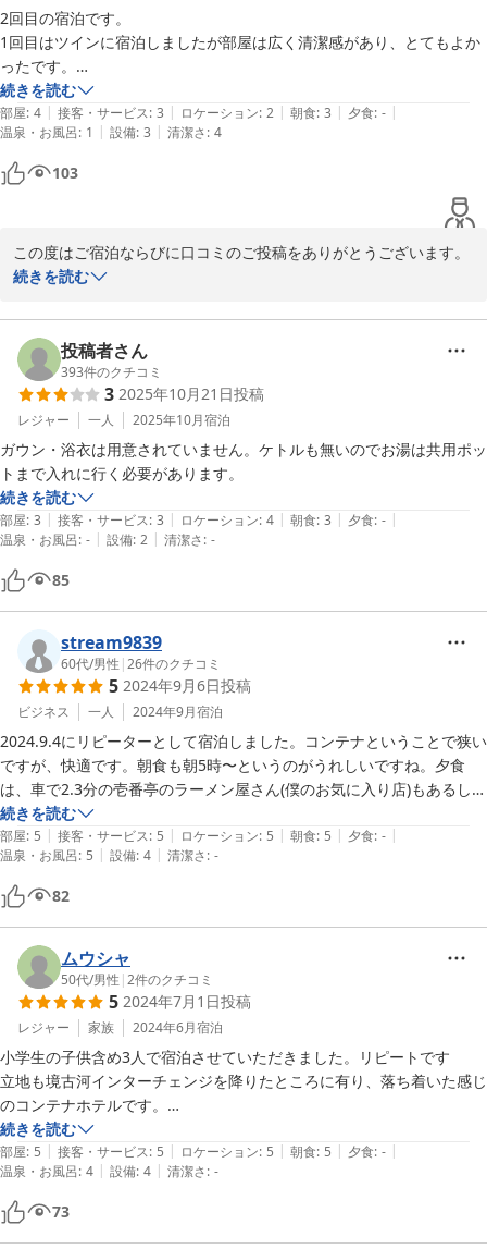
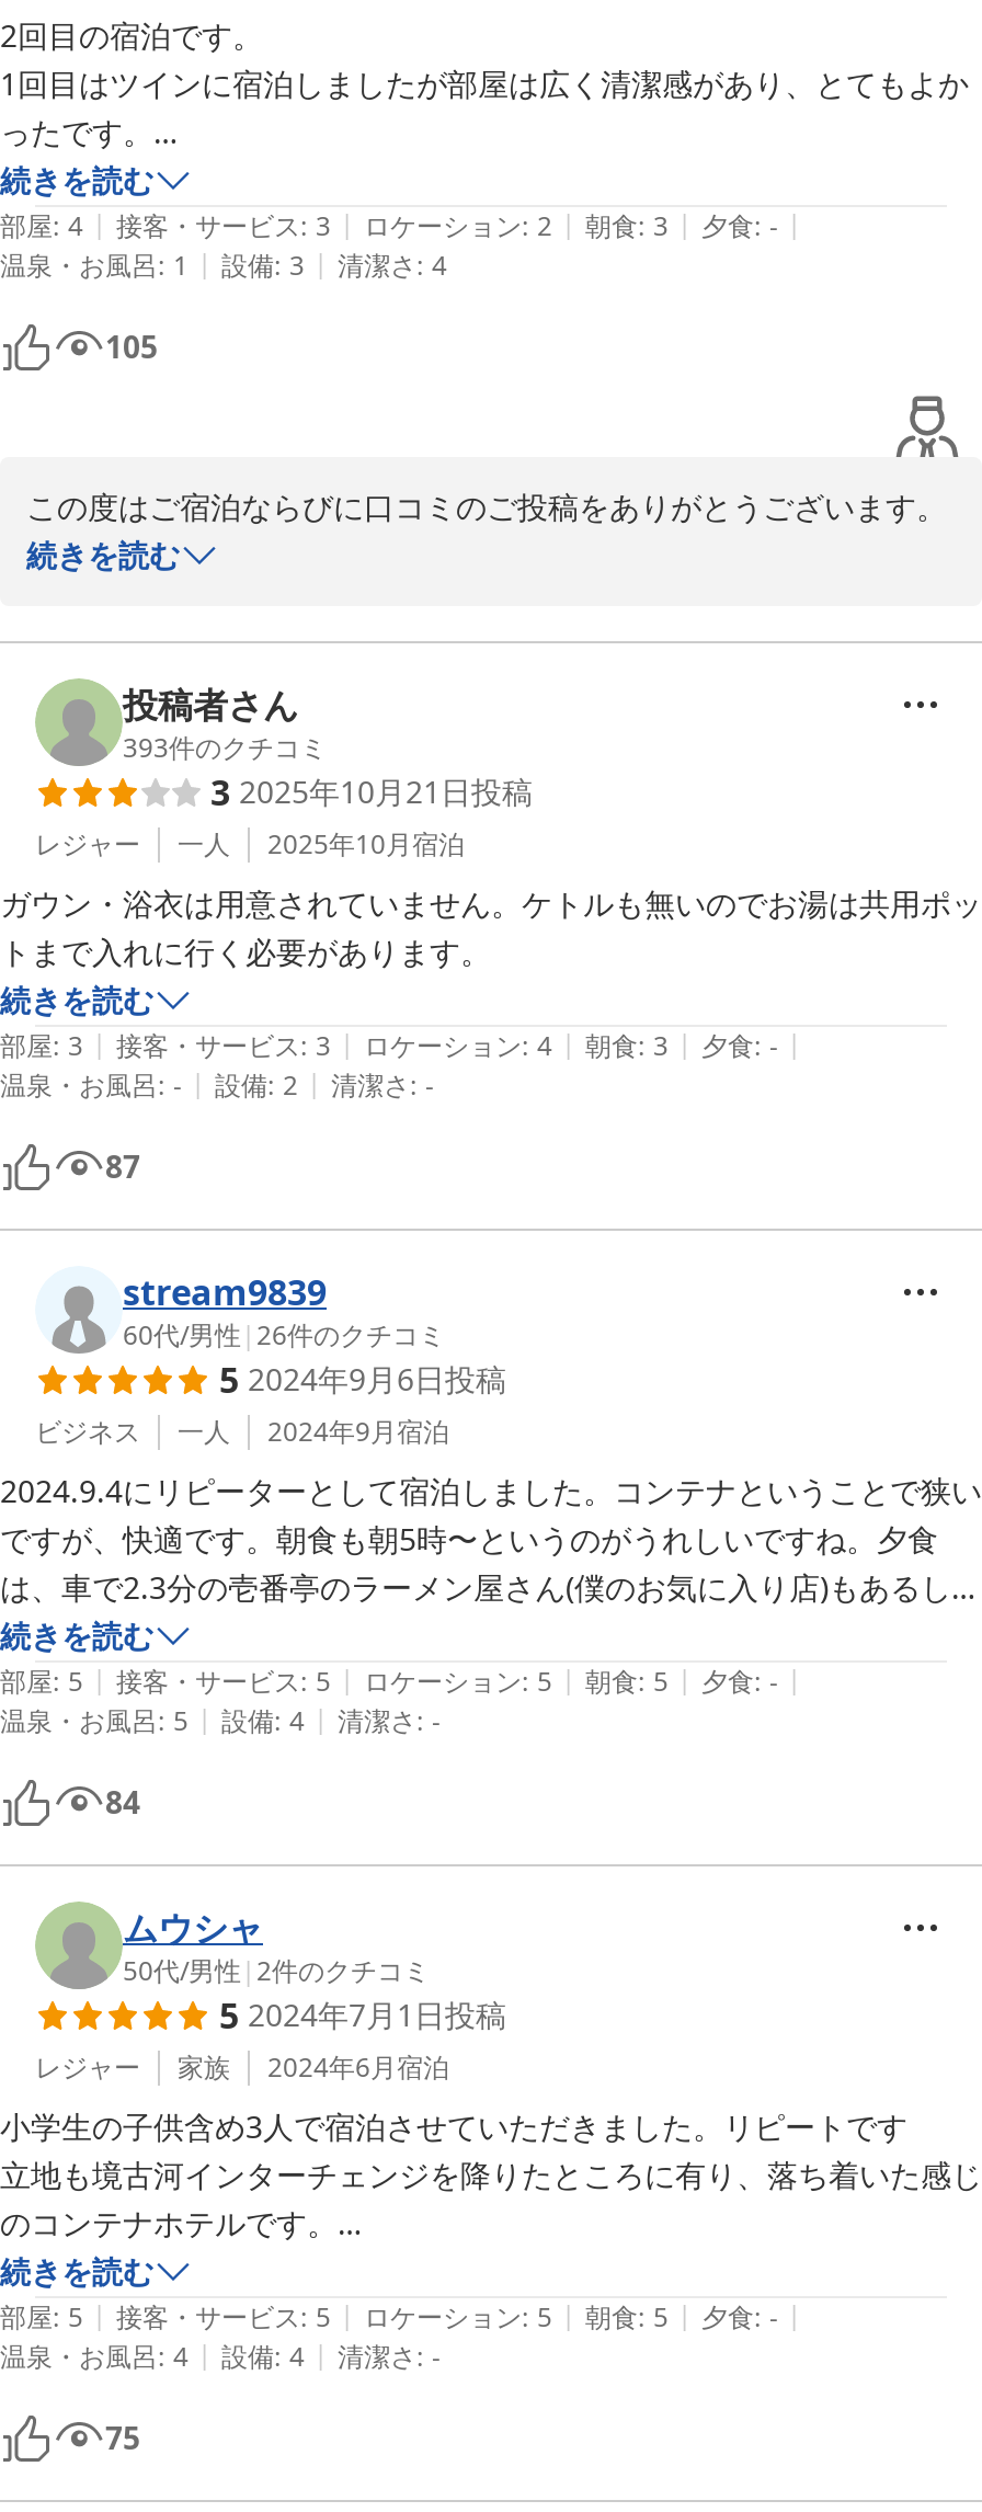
- 103
+ 105

- 85
+ 87

- 82
+ 84

- 73
+ 75
